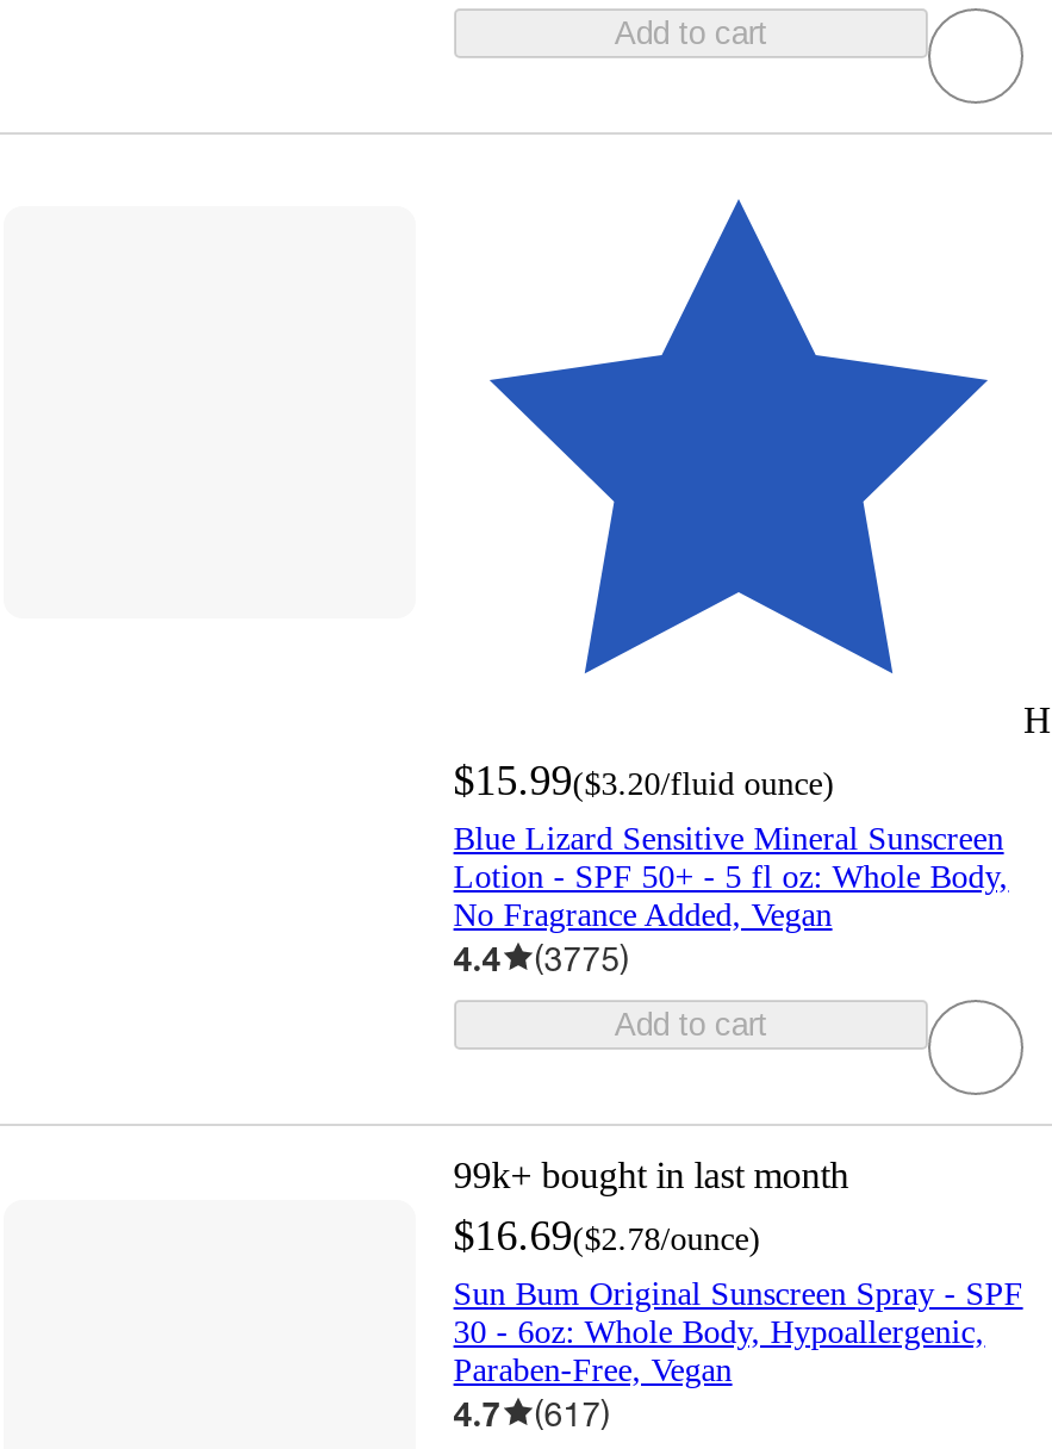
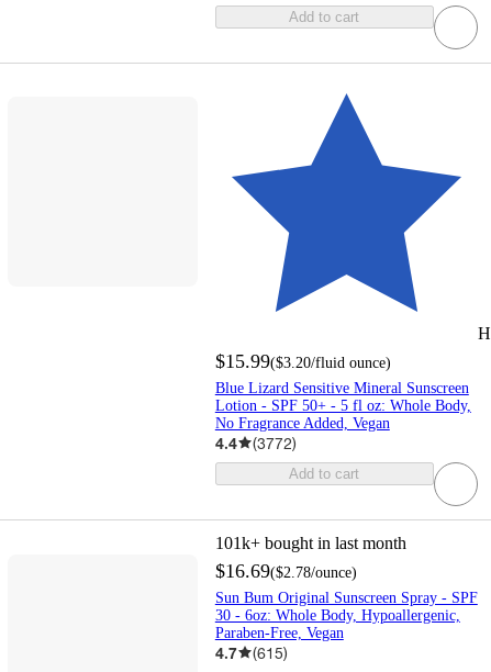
- 4.4 (3775)
+ 4.4 (3772)

- 99k+ bought in last month
+ 101k+ bought in last month

- 4.7 (617)
+ 4.7 (615)
